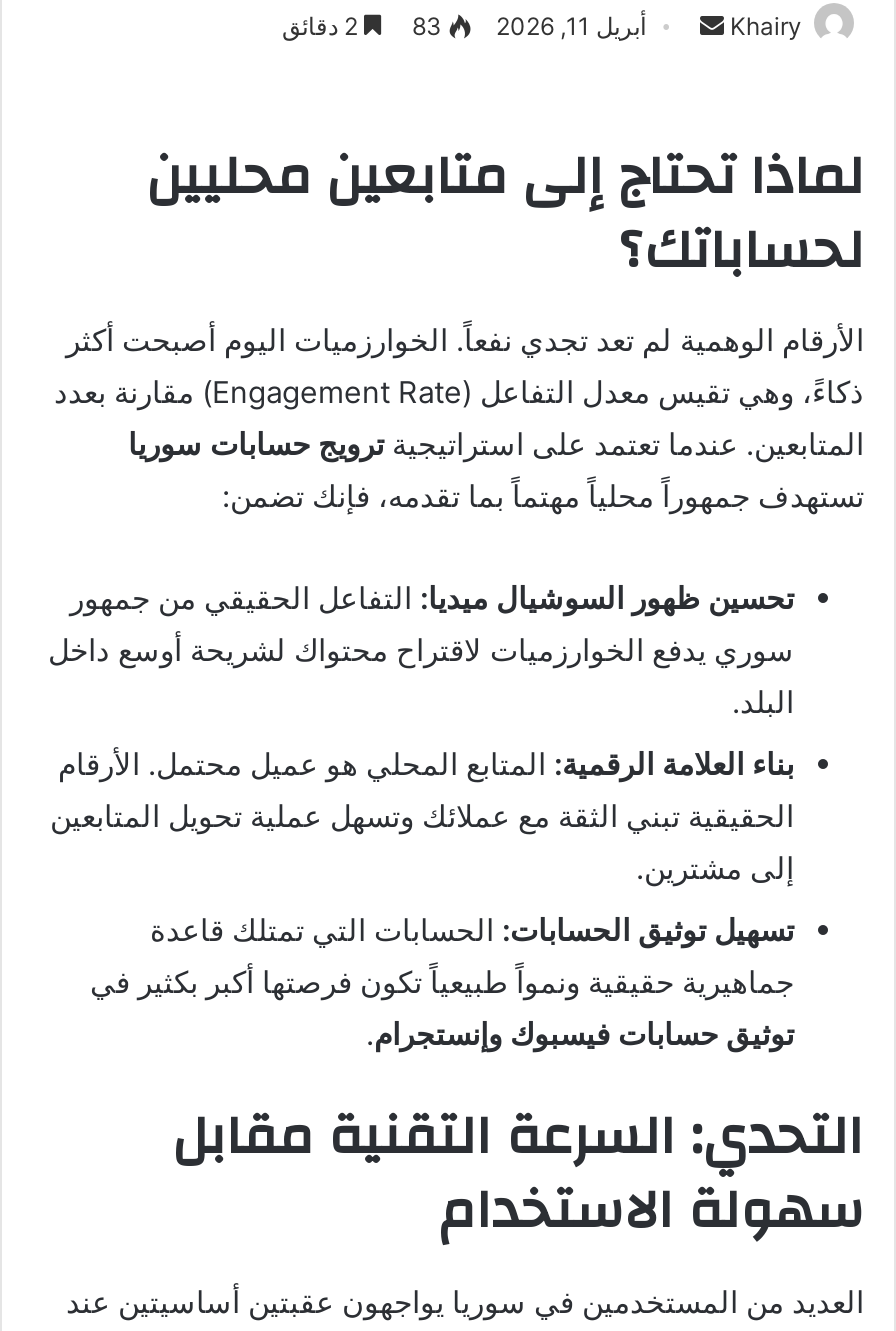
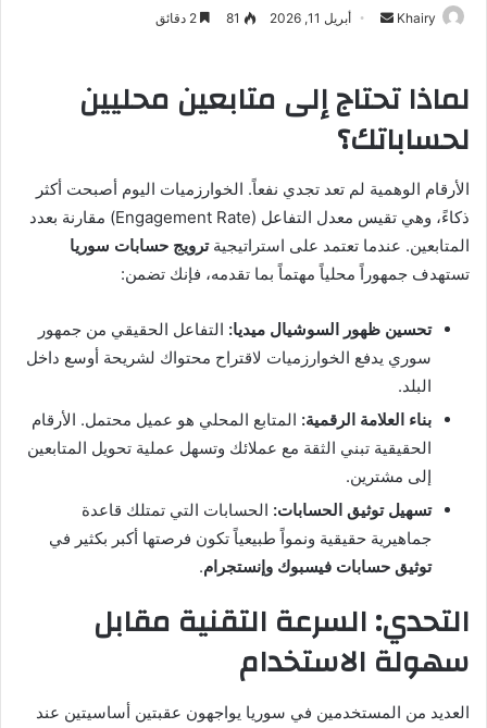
- 83
+ 81
